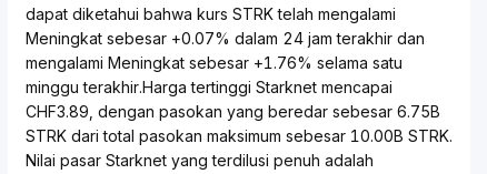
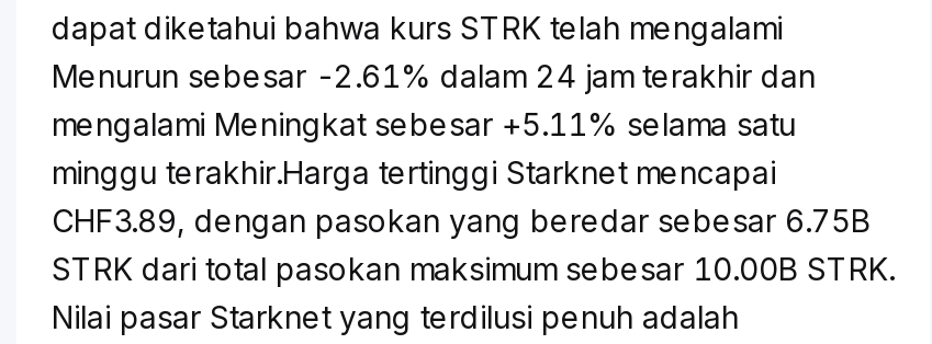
- Meningkat sebesar +0.07% dalam 24 jam terakhir dan
+ Menurun sebesar -2.61% dalam 24 jam terakhir dan

- mengalami Meningkat sebesar +1.76% selama satu
+ mengalami Meningkat sebesar +5.11% selama satu
